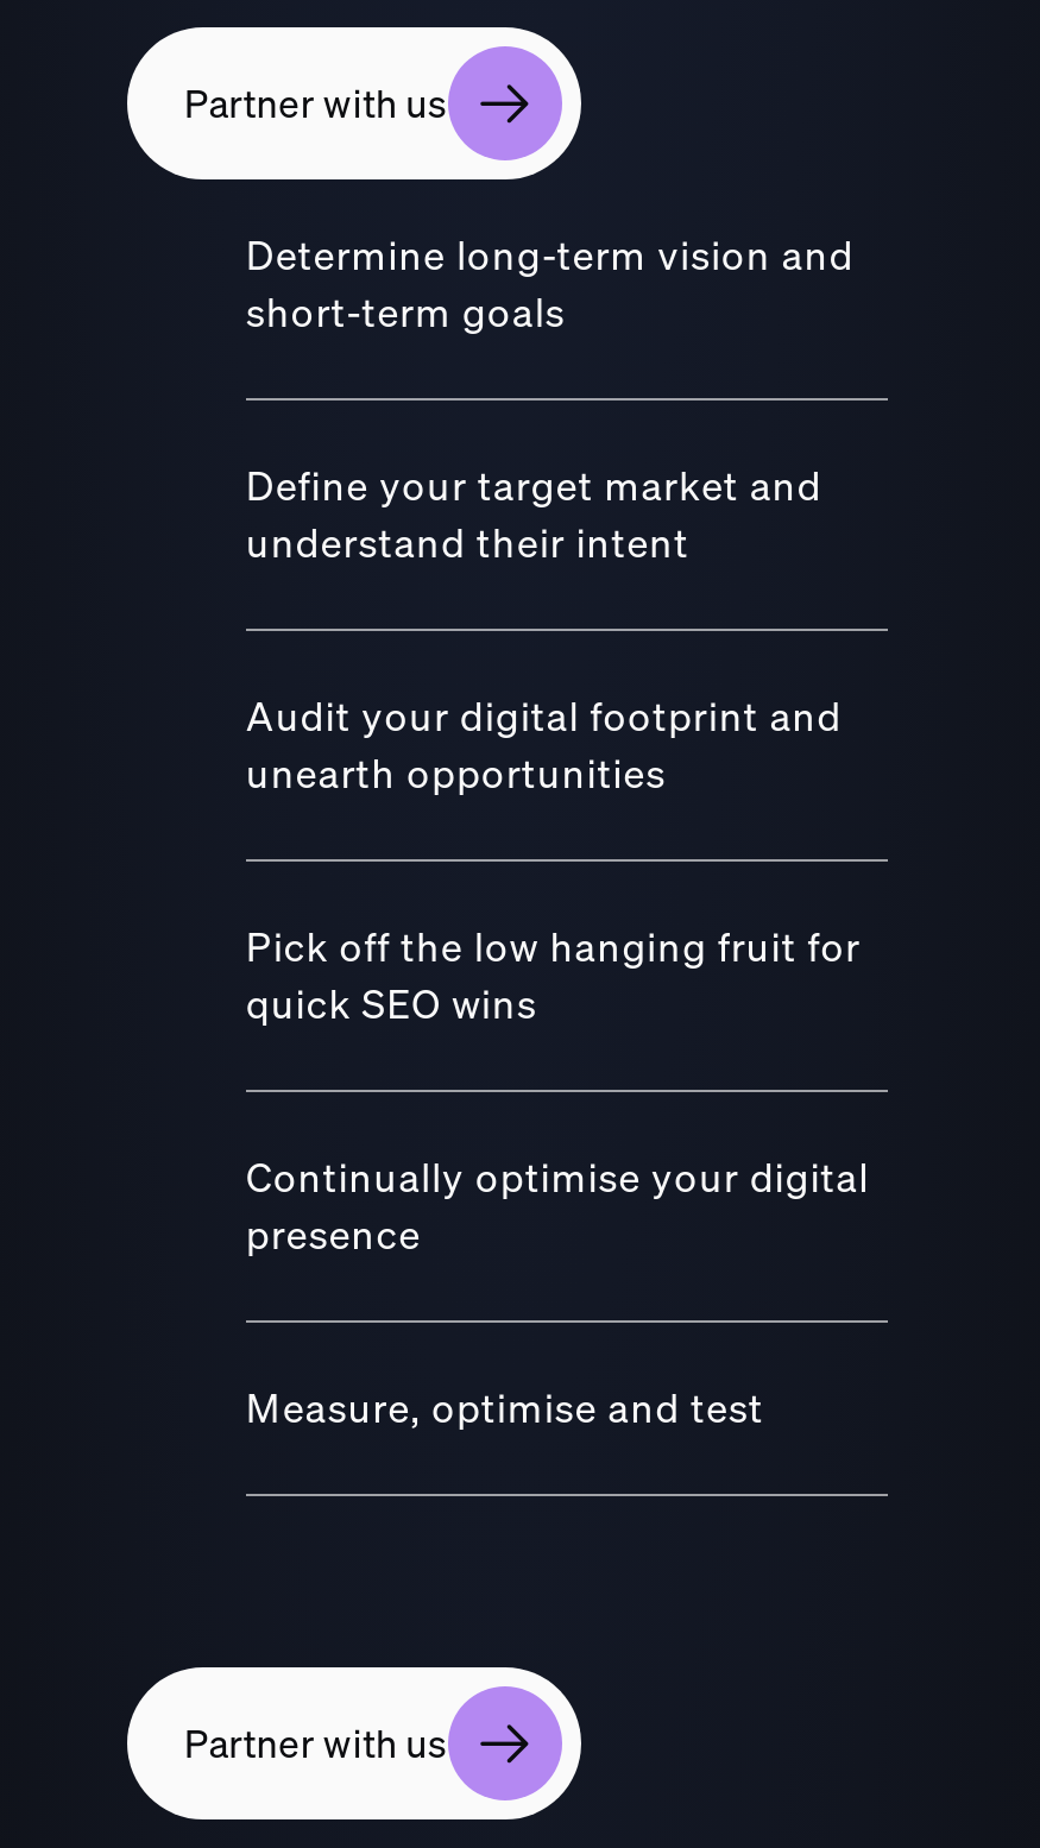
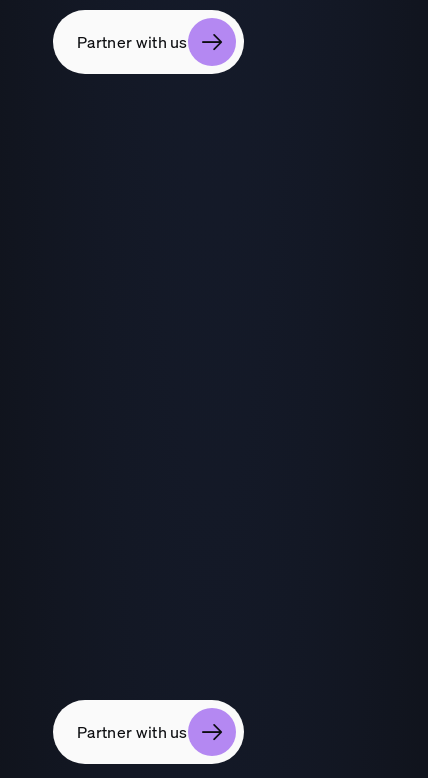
- Determine long-term vision and
- short-term goals

- Define your target market and
- understand their intent

- Audit your digital footprint and
- unearth opportunities

- Pick off the low hanging fruit for
- quick SEO wins

- Continually optimise your digital
- presence

- Measure, optimise and test
